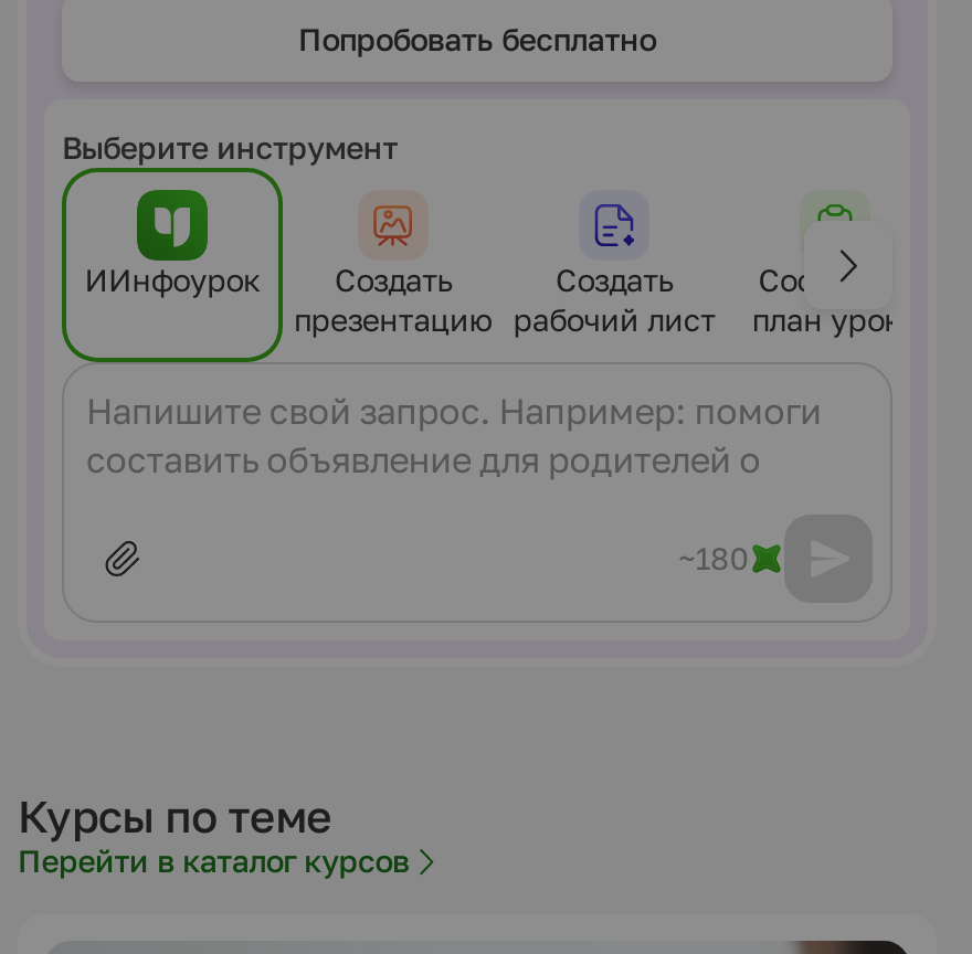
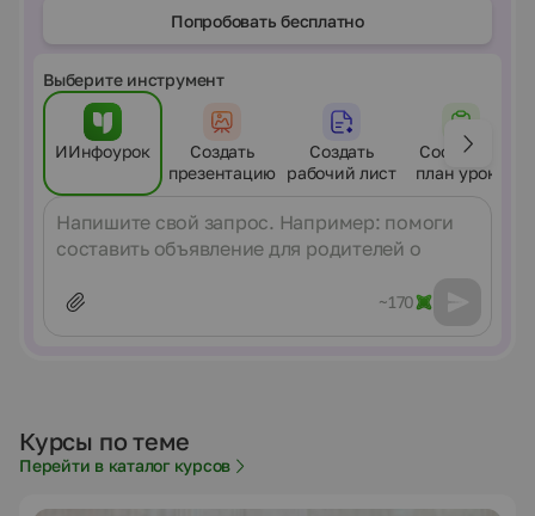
- ~180
+ ~170
